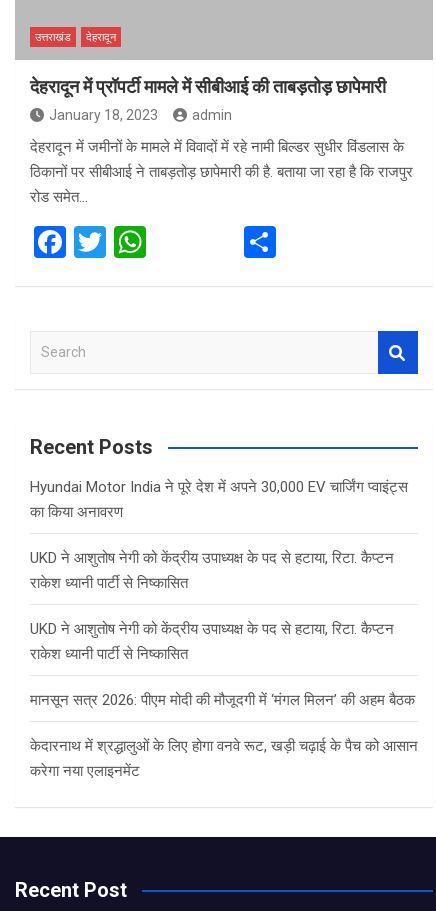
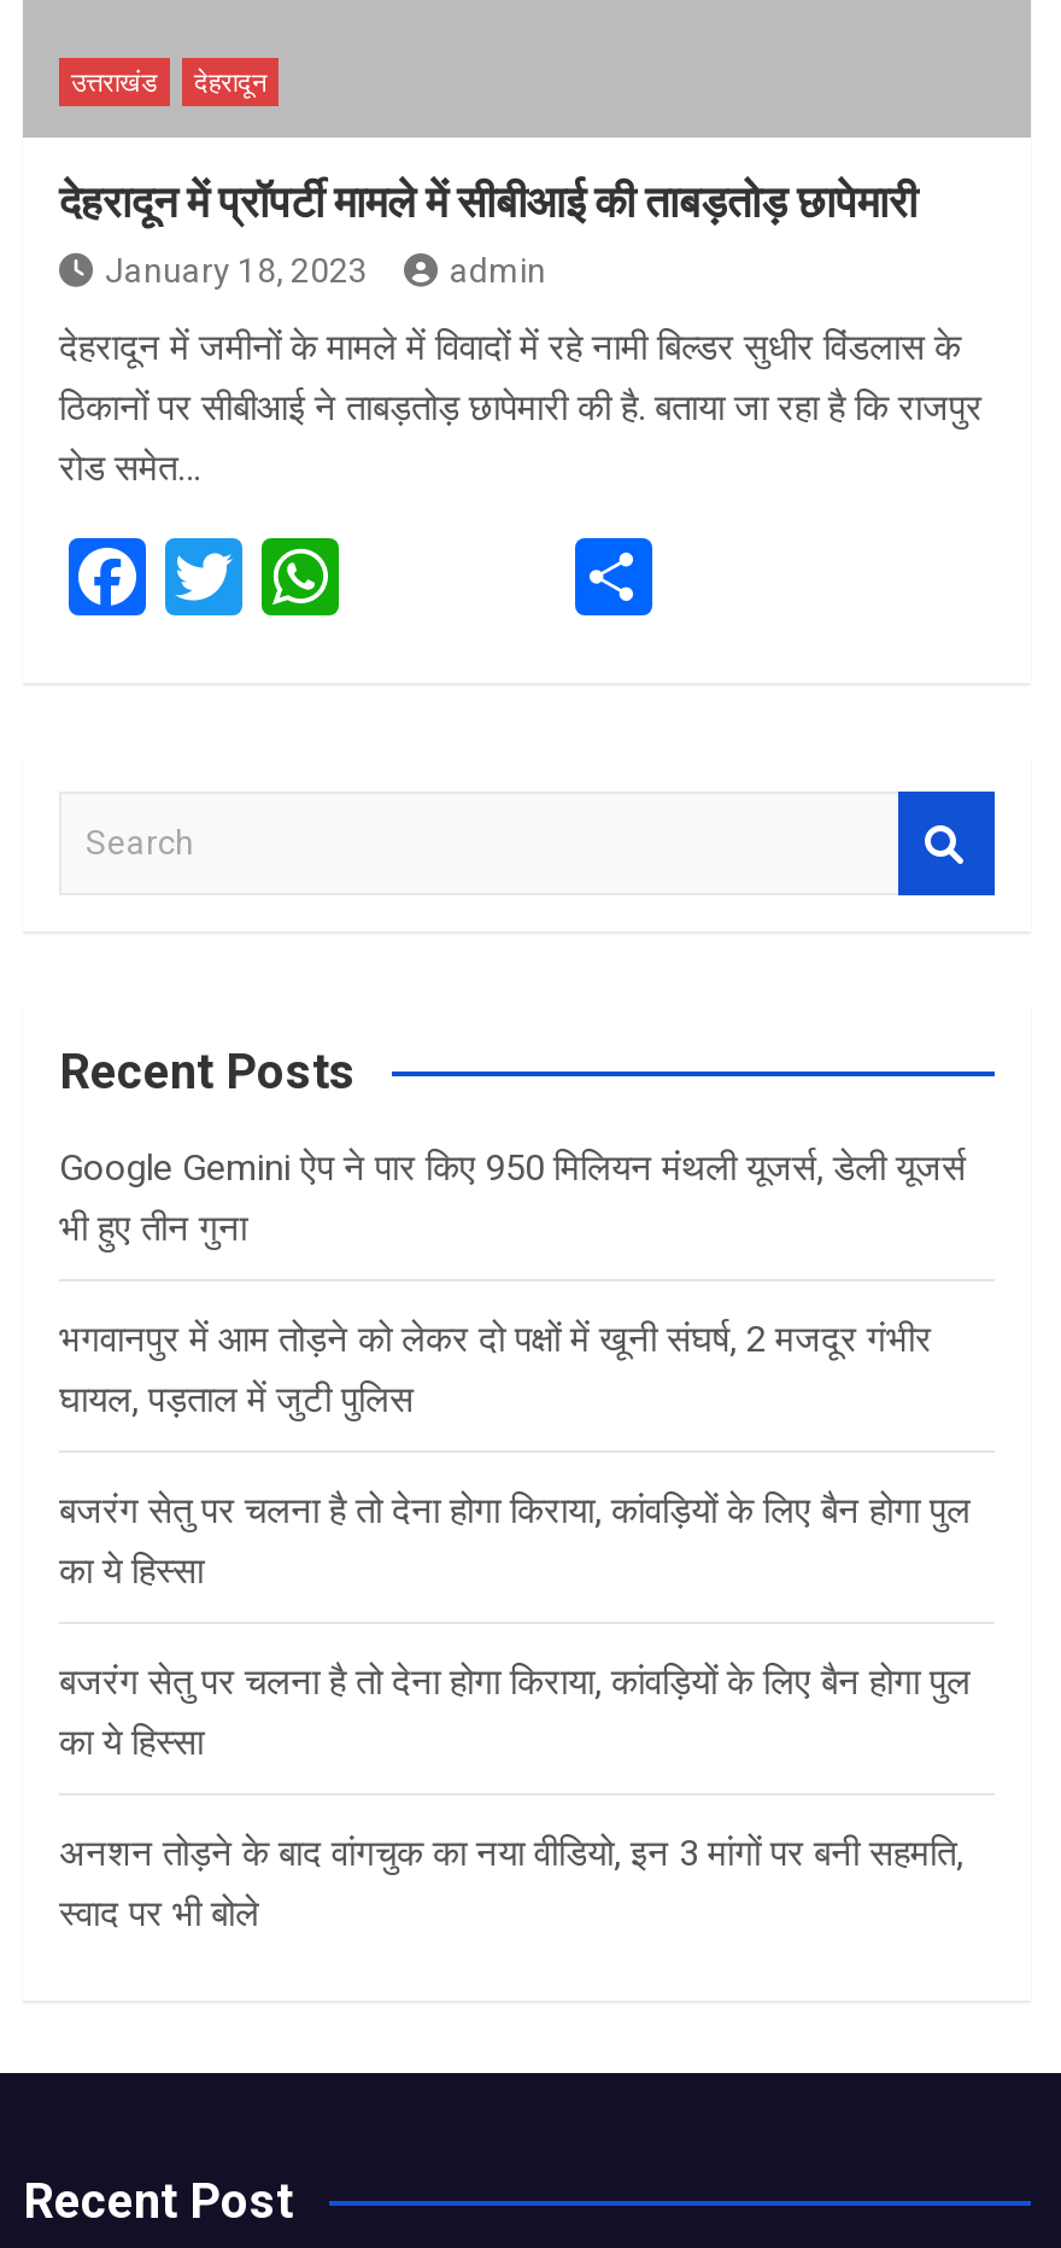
- Hyundai Motor India ने पूरे देश में अपने 30,000 EV चार्जिंग प्वाइंट्स
- का किया अनावरण
+ Google Gemini ऐप ने पार किए 950 मिलियन मंथली यूजर्स, डेली यूजर्स
+ भी हुए तीन गुना

- UKD ने आशुतोष नेगी को केंद्रीय उपाध्यक्ष के पद से हटाया, रिटा. कैप्टन
- राकेश ध्यानी पार्टी से निष्कासित
+ भगवानपुर में आम तोड़ने को लेकर दो पक्षों में खूनी संघर्ष, 2 मजदूर गंभीर
+ घायल, पड़ताल में जुटी पुलिस

- UKD ने आशुतोष नेगी को केंद्रीय उपाध्यक्ष के पद से हटाया, रिटा. कैप्टन
- राकेश ध्यानी पार्टी से निष्कासित
+ बजरंग सेतु पर चलना है तो देना होगा किराया, कांवड़ियों के लिए बैन होगा पुल
+ का ये हिस्सा

- मानसून सत्र 2026: पीएम मोदी की मौजूदगी में ‘मंगल मिलन’ की अहम बैठक
+ बजरंग सेतु पर चलना है तो देना होगा किराया, कांवड़ियों के लिए बैन होगा पुल
+ का ये हिस्सा

- केदारनाथ में श्रद्धालुओं के लिए होगा वनवे रूट, खड़ी चढ़ाई के पैच को आसान
- करेगा नया एलाइनमेंट
+ अनशन तोड़ने के बाद वांगचुक का नया वीडियो, इन 3 मांगों पर बनी सहमति,
+ स्वाद पर भी बोले
